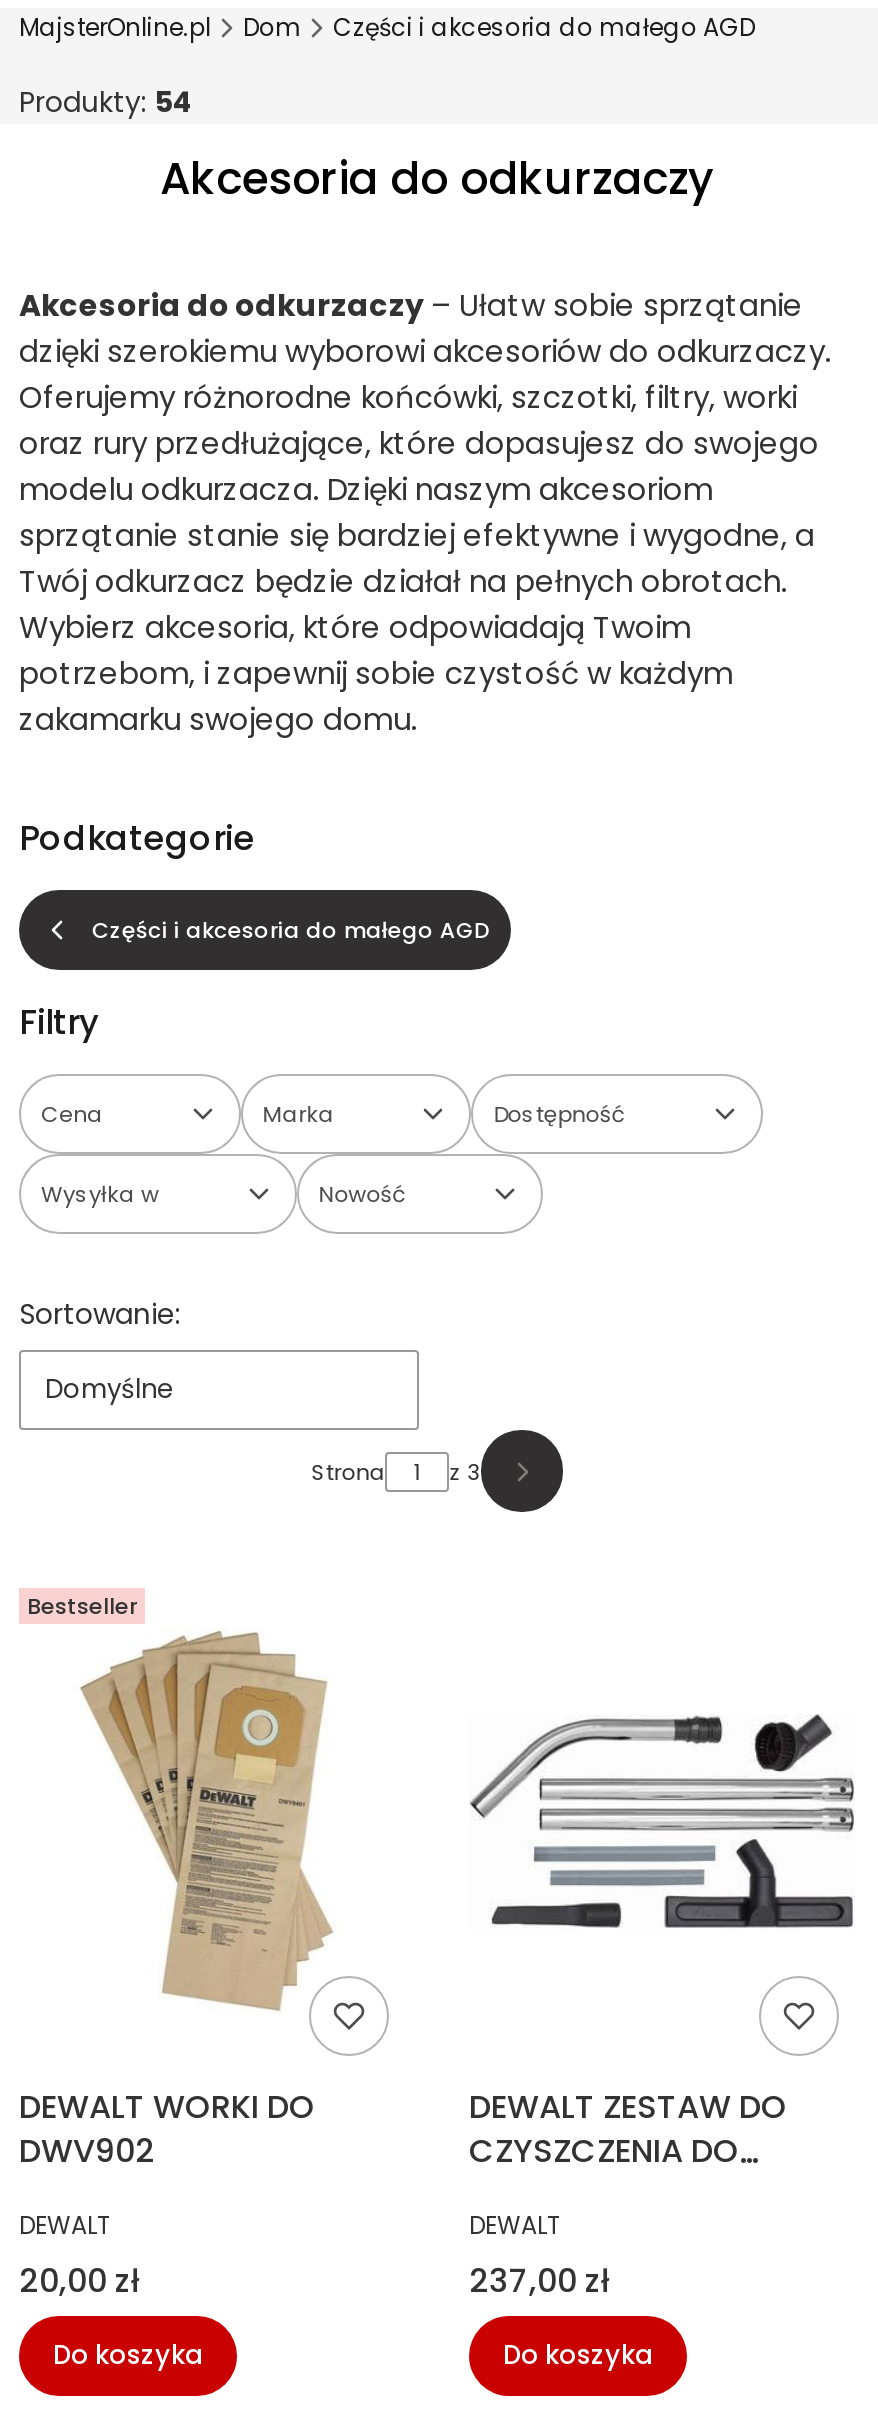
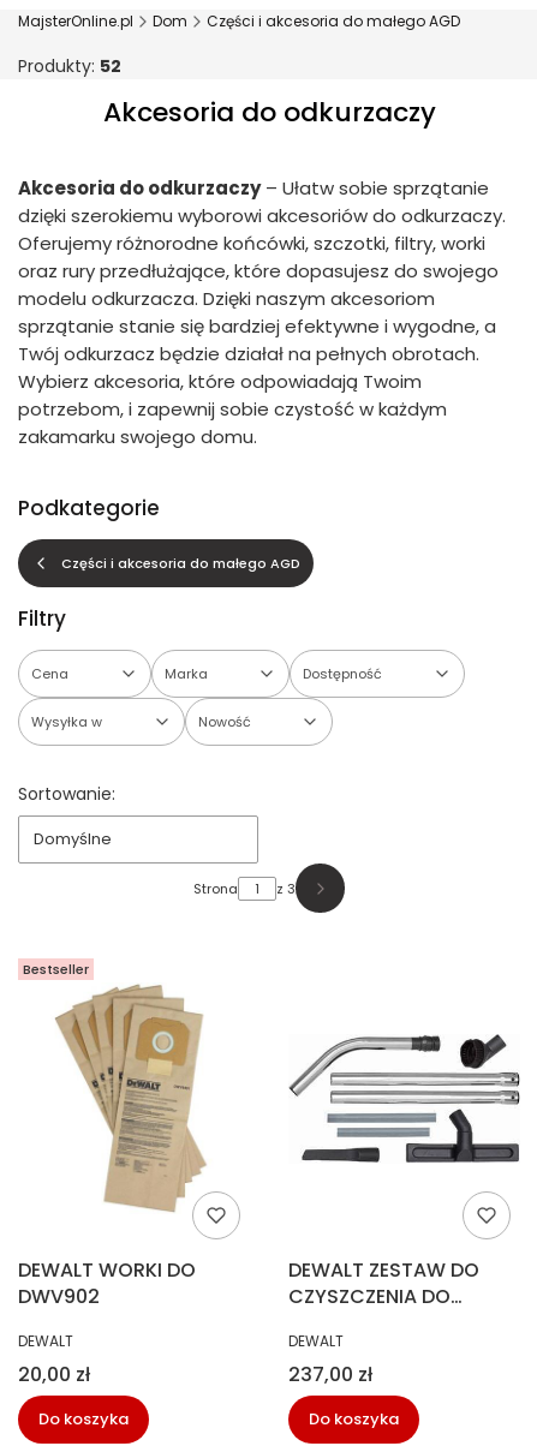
- Produkty: 54
+ Produkty: 52
